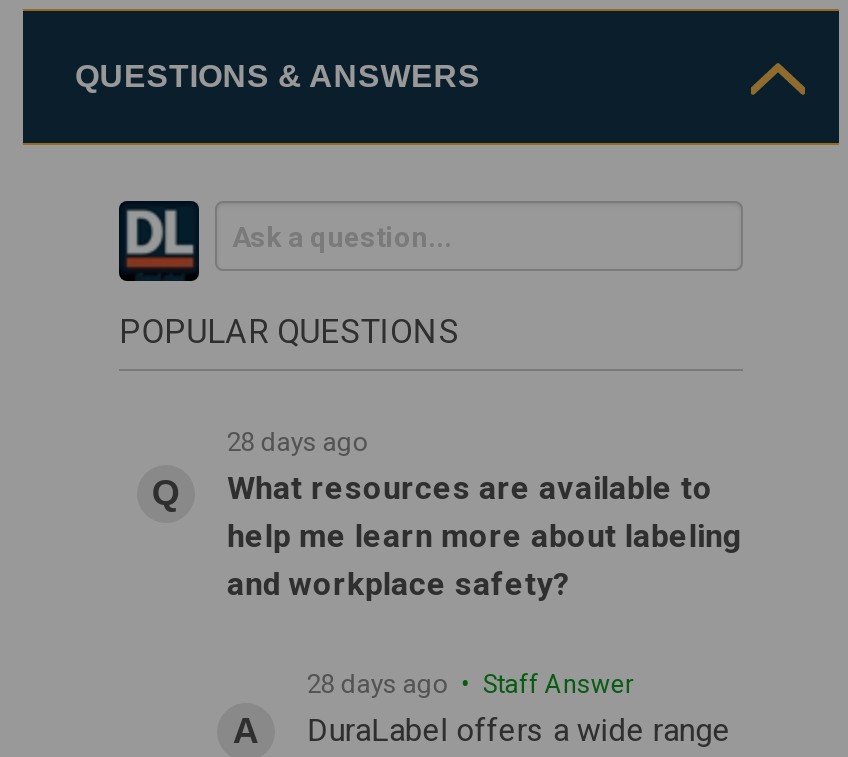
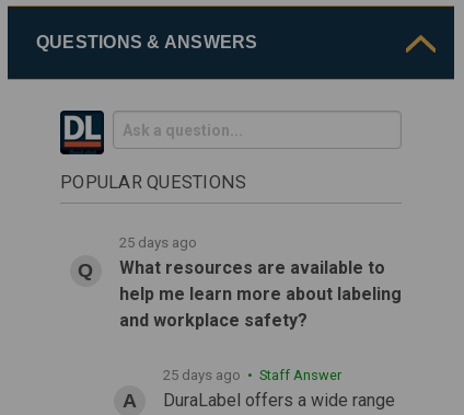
- 28 days ago
+ 25 days ago

- 28 days ago • Staff Answer
+ 25 days ago • Staff Answer
